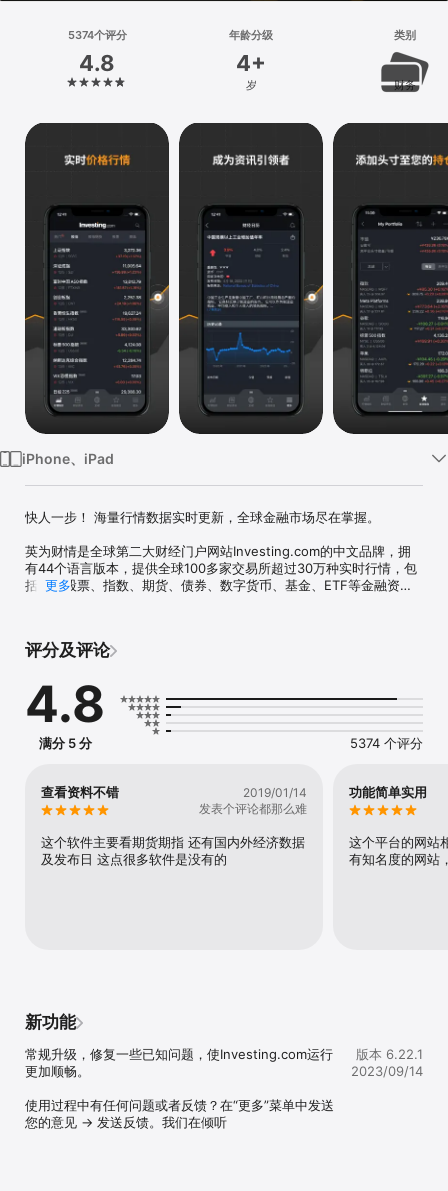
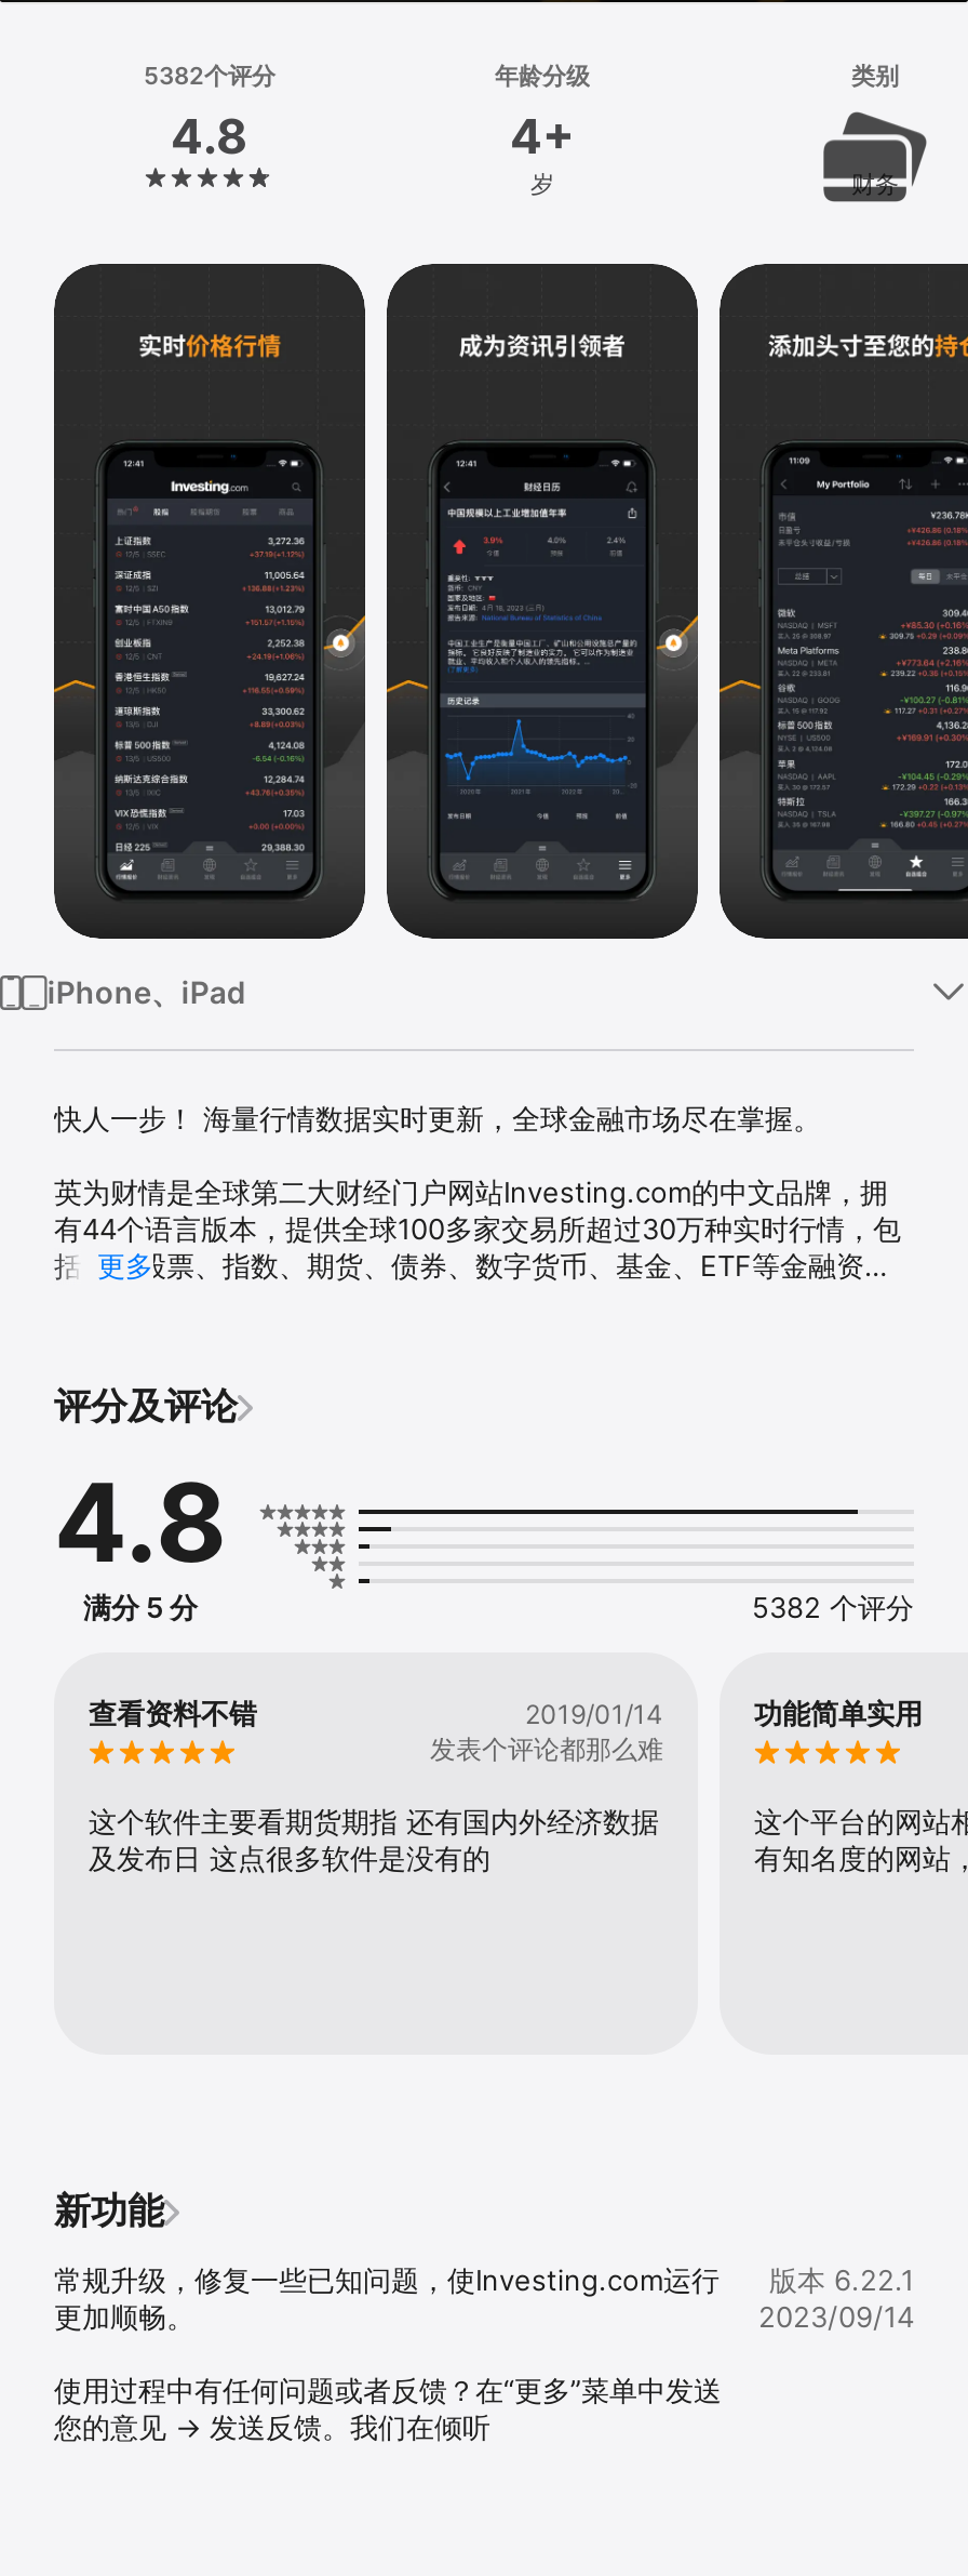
- 5374个评分
+ 5382个评分

- 5374 个评分
+ 5382 个评分
